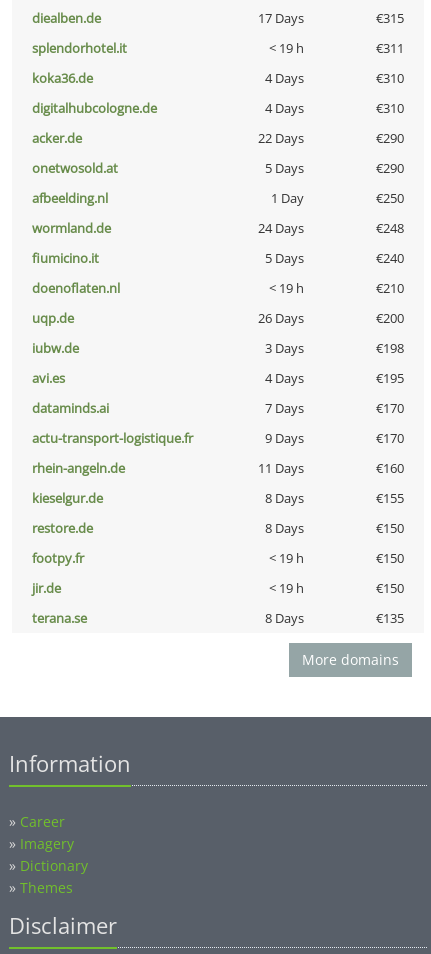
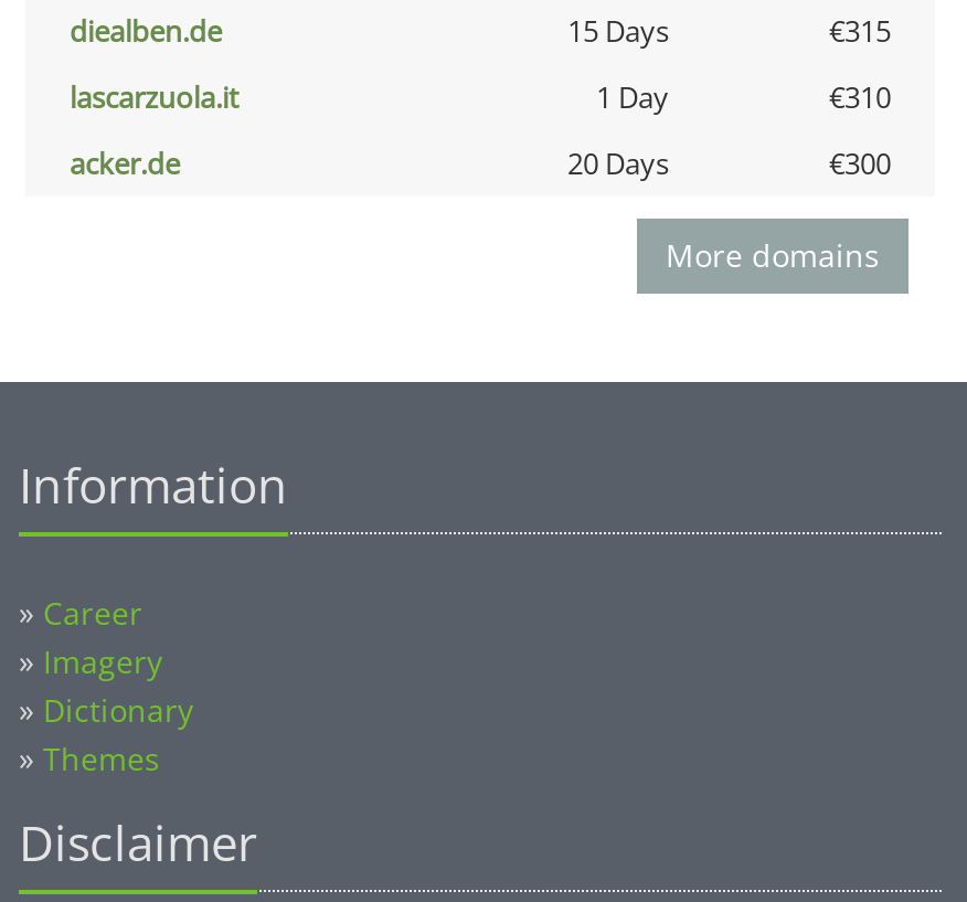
- 17 Days
+ 15 Days

- splendorhotel.it
- < 19 h
- €311
- koka36.de
- 4 Days
- €310
- digitalhubcologne.de
- 4 Days
+ lascarzuola.it
+ 1 Day

- 22 Days
- €290
- onetwosold.at
- 5 Days
- €290
- afbeelding.nl
- 1 Day
- €250
- wormland.de
- 24 Days
- €248
- fiumicino.it
- 5 Days
- €240
- doenoflaten.nl
- < 19 h
- €210
- uqp.de
- 26 Days
- €200
- iubw.de
- 3 Days
- €198
- avi.es
- 4 Days
- €195
- dataminds.ai
- 7 Days
- €170
- actu-transport-logistique.fr
- 9 Days
- €170
- rhein-angeln.de
- 11 Days
- €160
- kieselgur.de
- 8 Days
- €155
- restore.de
- 8 Days
- €150
- footpy.fr
- < 19 h
- €150
- jir.de
- < 19 h
- €150
- terana.se
- 8 Days
- €135
+ 20 Days
+ €300
